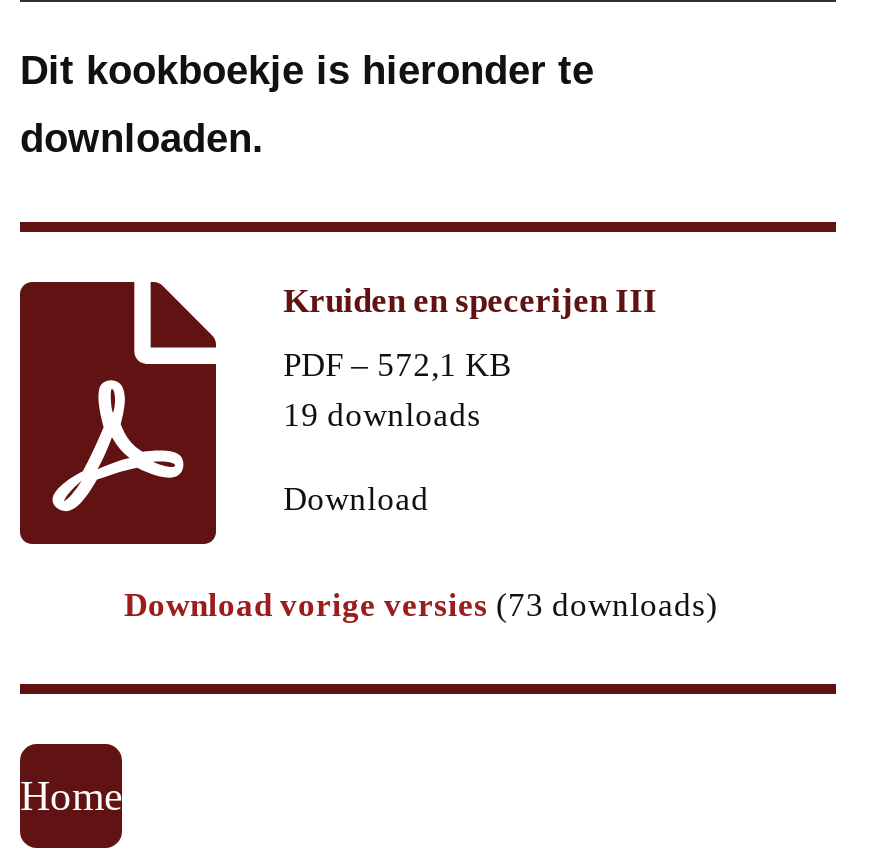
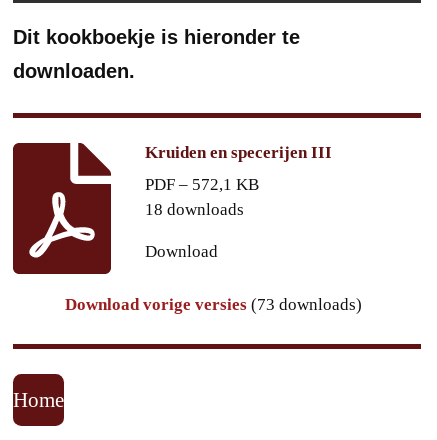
- 19 downloads
+ 18 downloads
